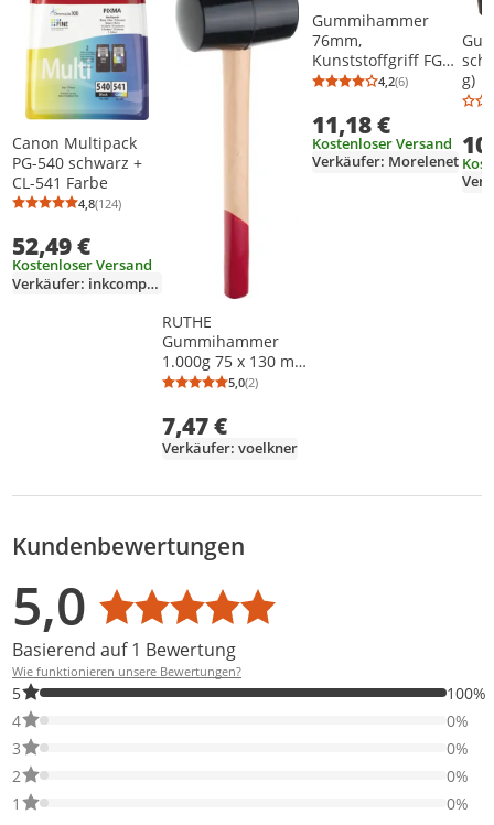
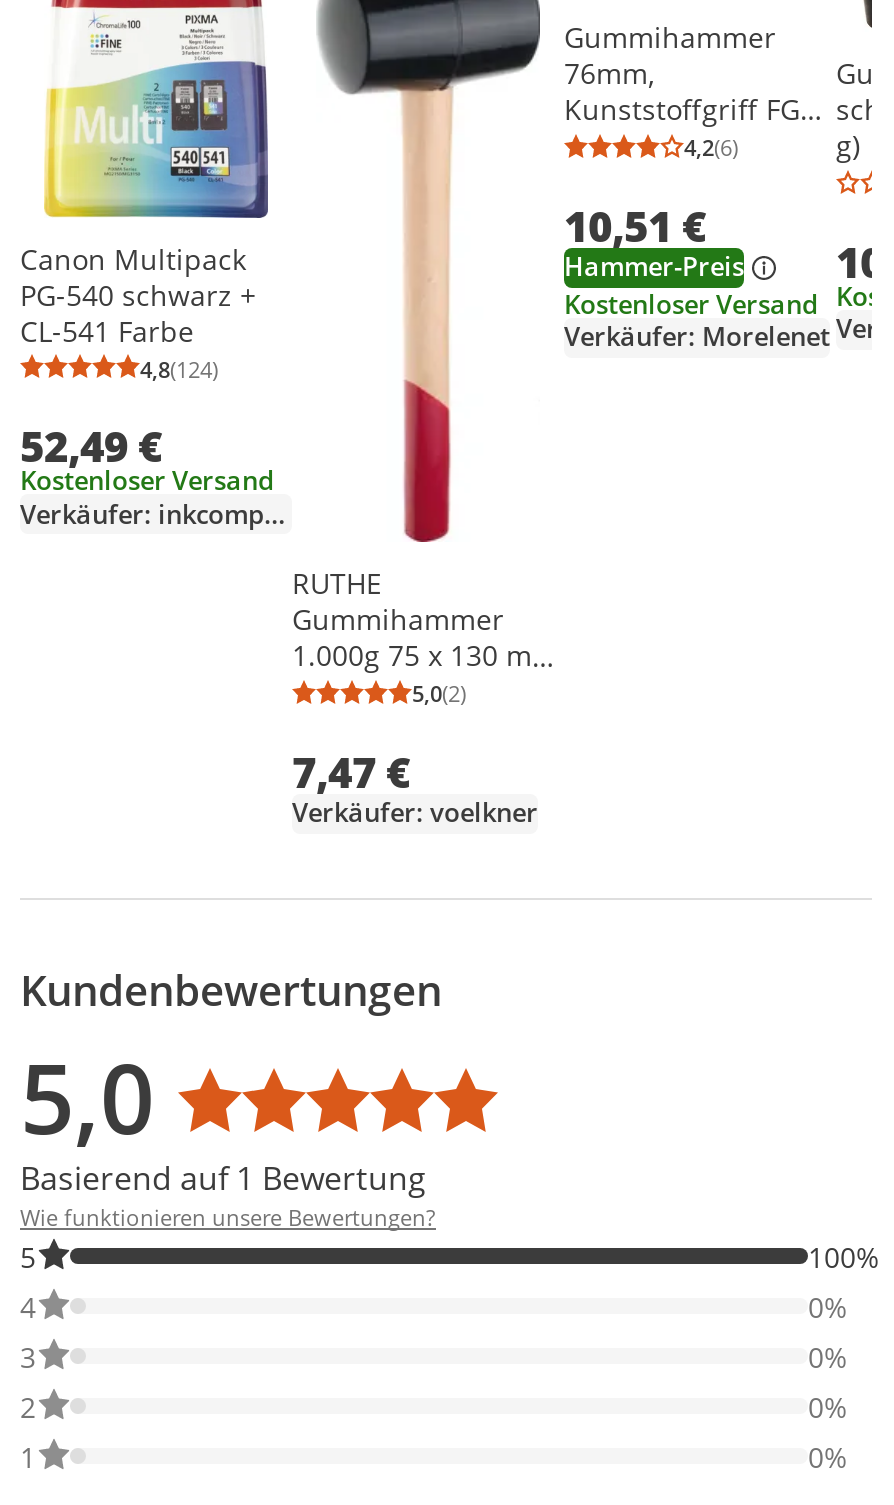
- 11,18 €
+ 10,51 €
+ Hammer-Preis

moved down: Kostenloser Versand | Verkäufer: Morelenet
